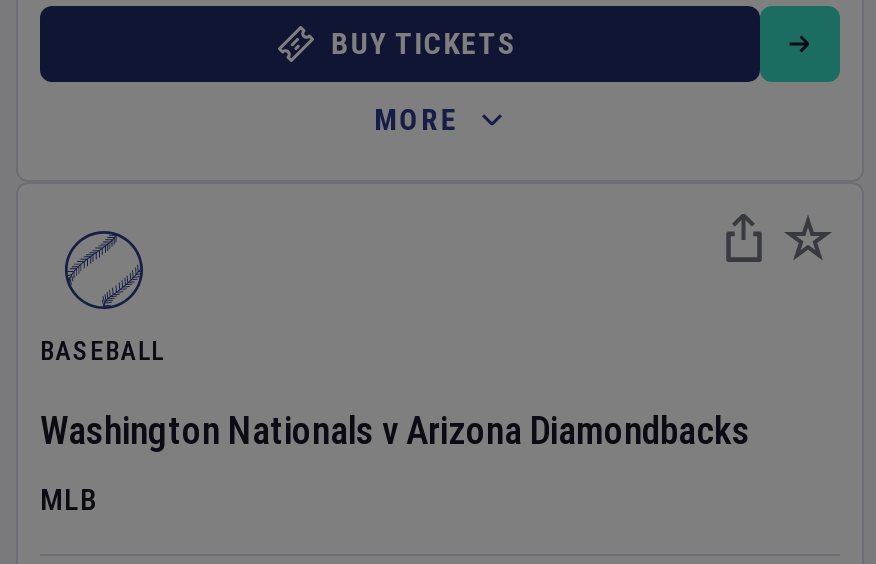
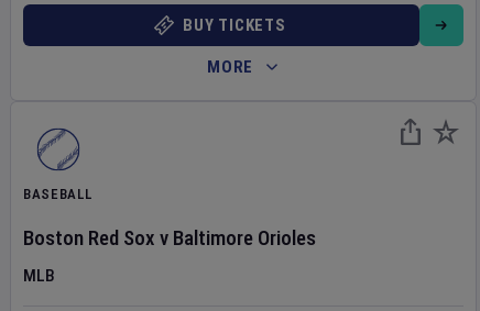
- Washington Nationals v Arizona Diamondbacks
+ Boston Red Sox v Baltimore Orioles
